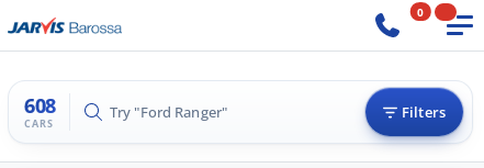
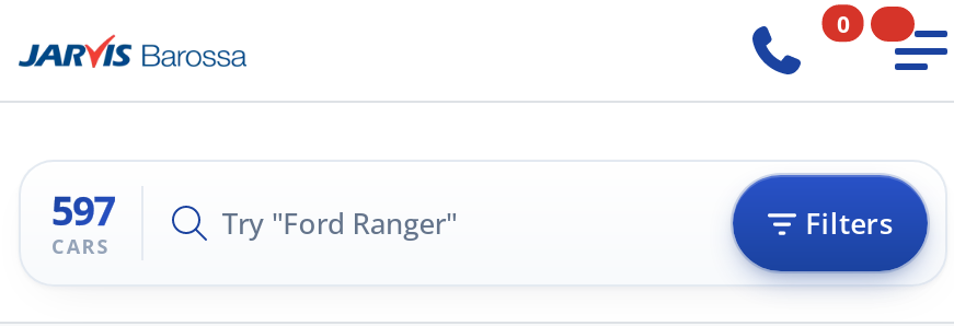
- 608
+ 597
